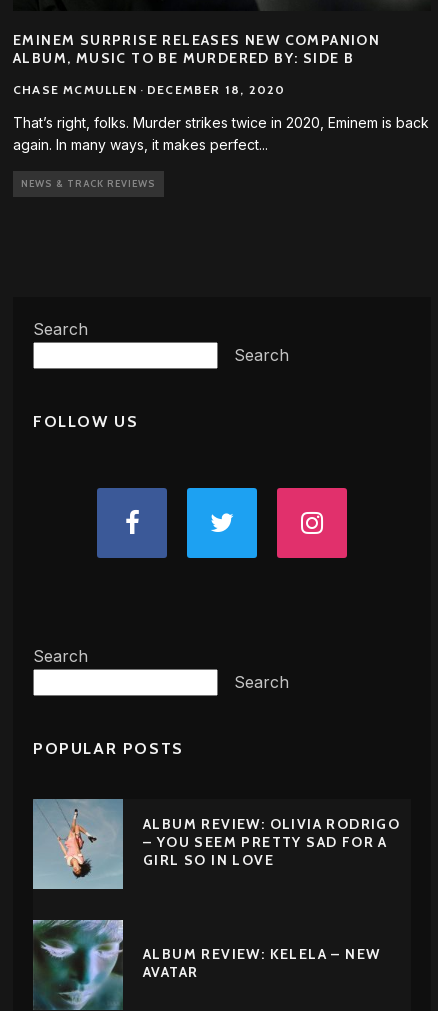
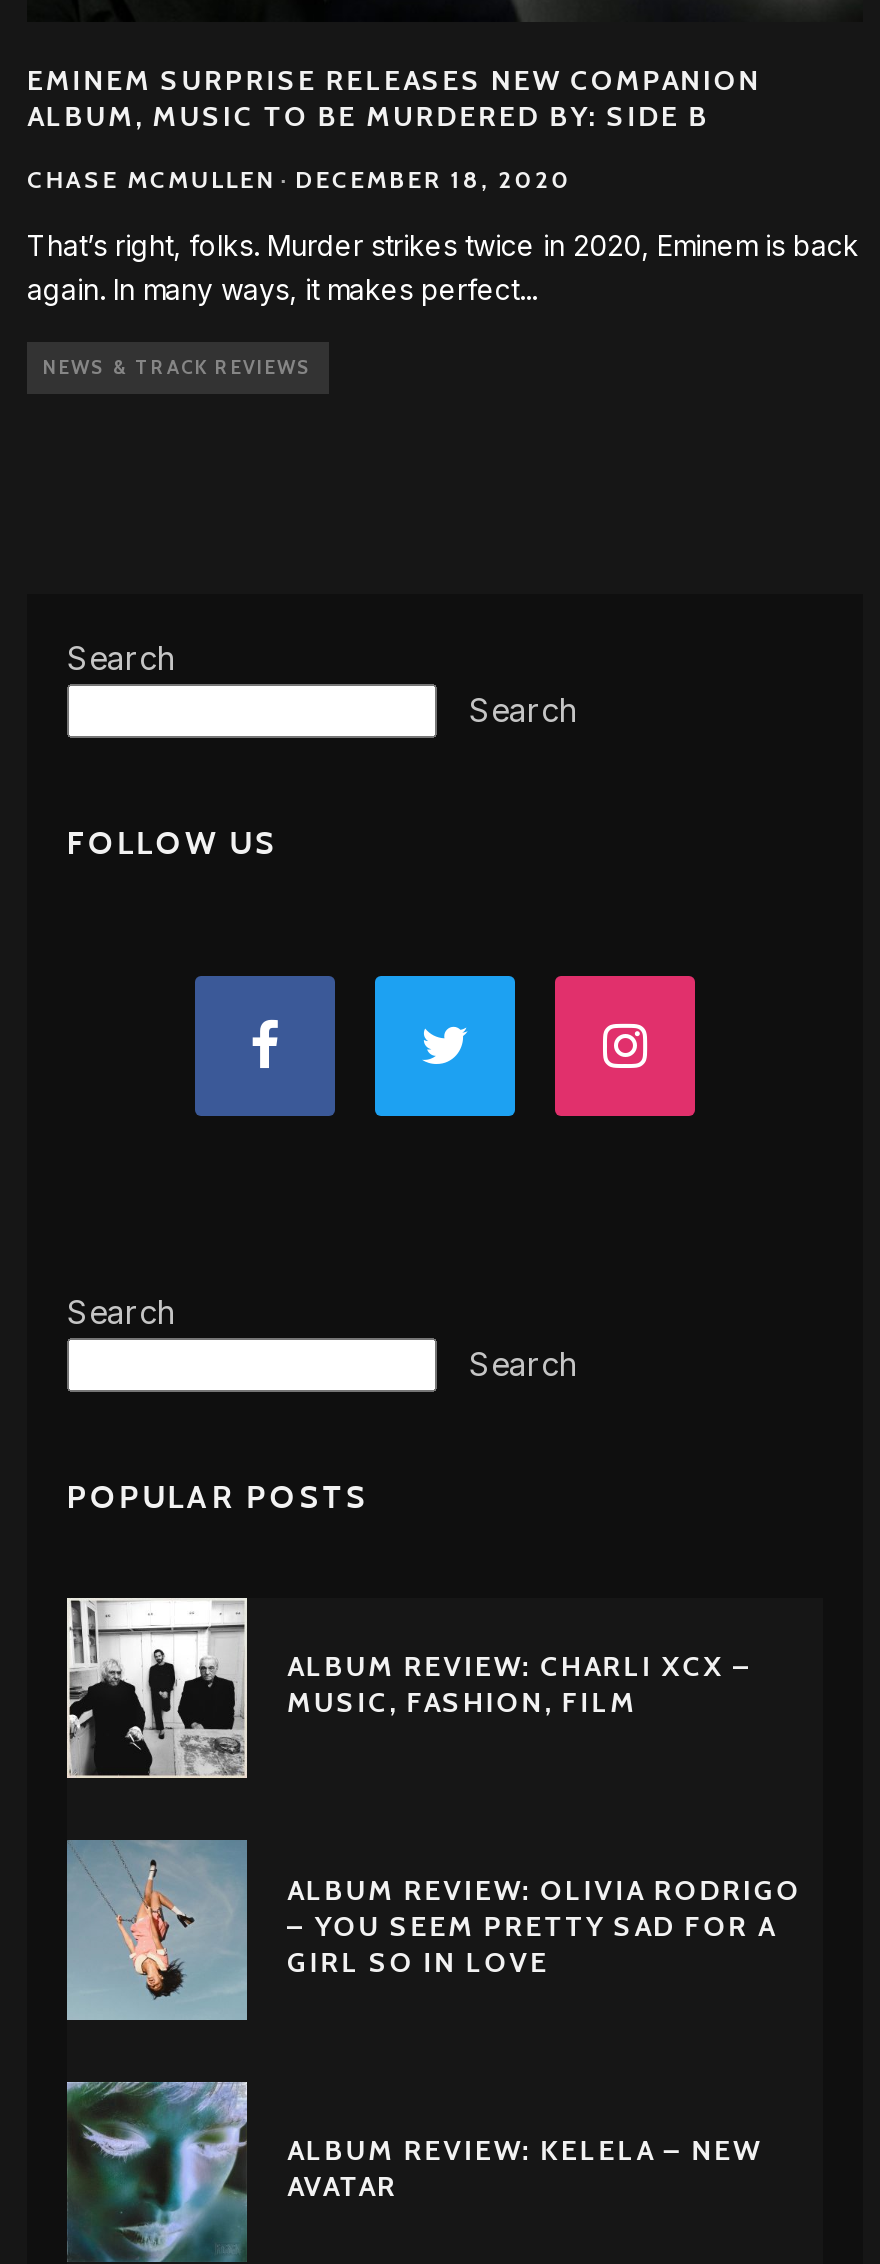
+ [image]
+ ALBUM REVIEW: CHARLI XCX –
+ MUSIC, FASHION, FILM
